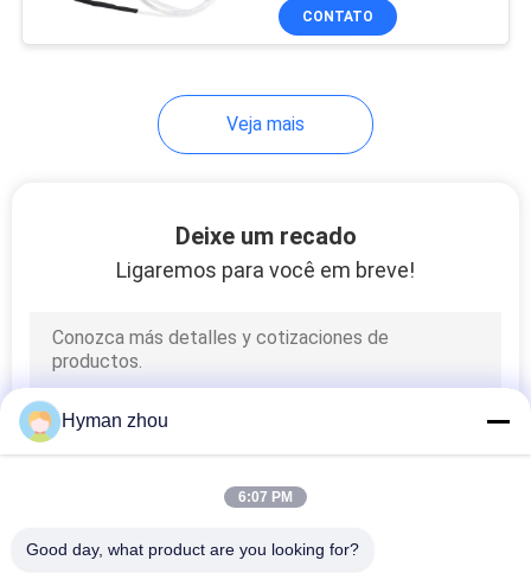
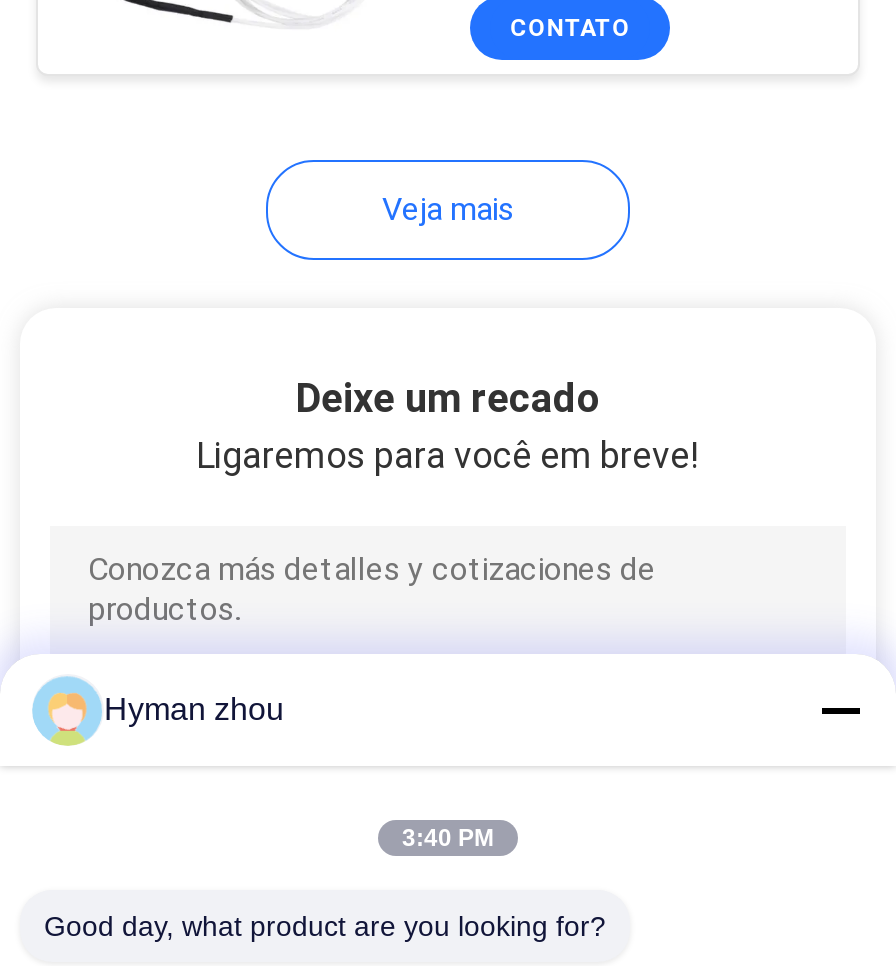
- 6:07 PM
+ 3:40 PM
